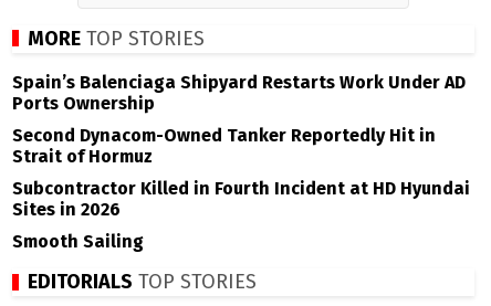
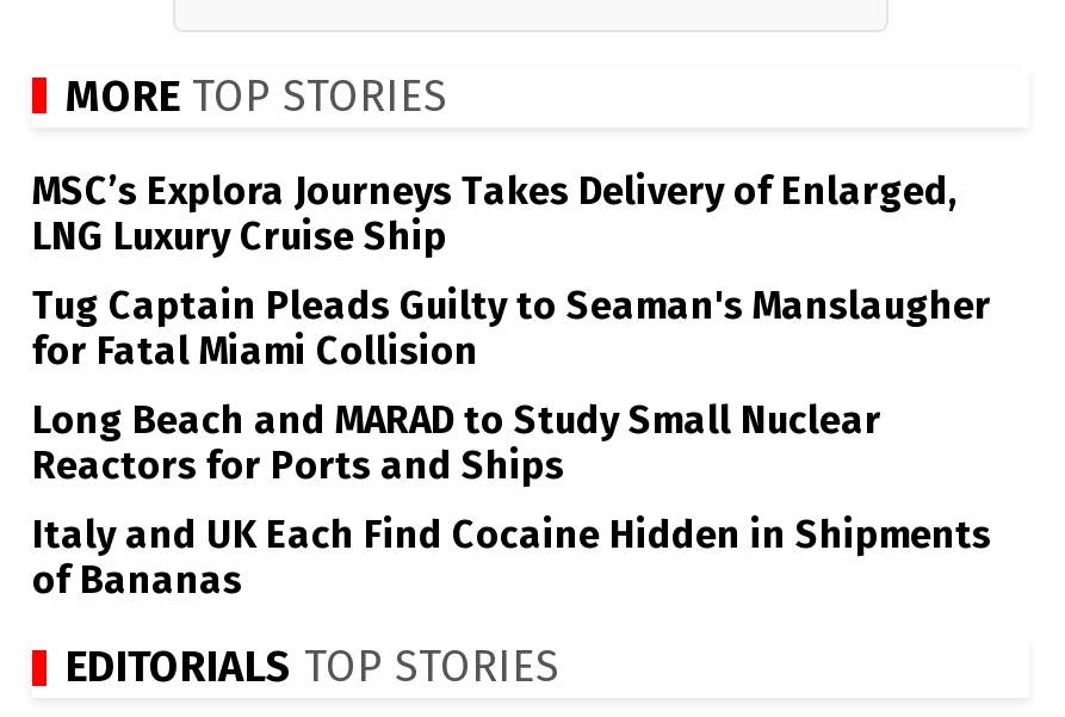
- Spain’s Balenciaga Shipyard Restarts Work Under AD
- Ports Ownership
+ MSC’s Explora Journeys Takes Delivery of Enlarged,
+ LNG Luxury Cruise Ship

- Second Dynacom-Owned Tanker Reportedly Hit in
- Strait of Hormuz
+ Tug Captain Pleads Guilty to Seaman's Manslaugher
+ for Fatal Miami Collision

- Subcontractor Killed in Fourth Incident at HD Hyundai
- Sites in 2026
+ Long Beach and MARAD to Study Small Nuclear
+ Reactors for Ports and Ships

- Smooth Sailing
+ Italy and UK Each Find Cocaine Hidden in Shipments
+ of Bananas
